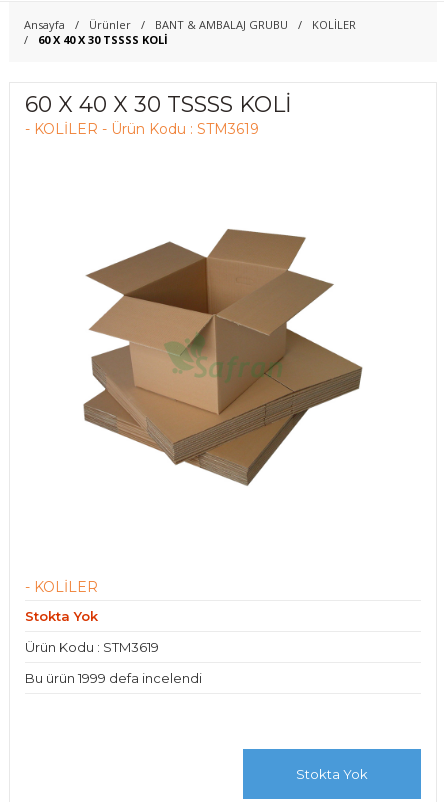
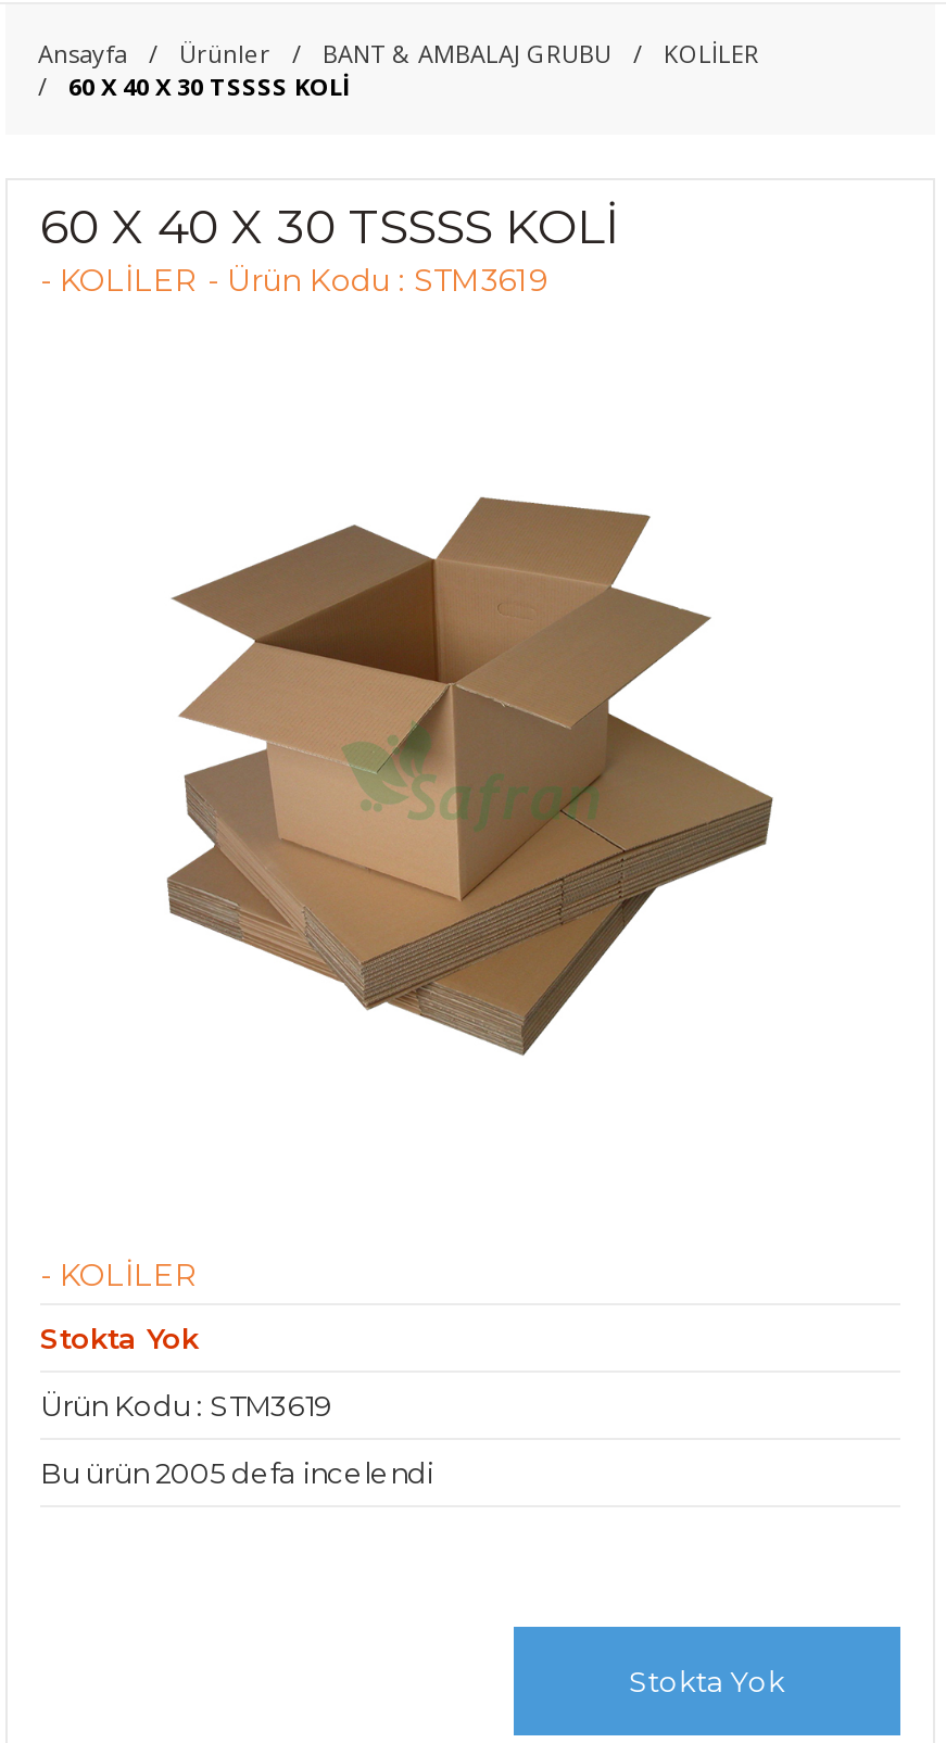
- Bu ürün 1999 defa incelendi
+ Bu ürün 2005 defa incelendi
